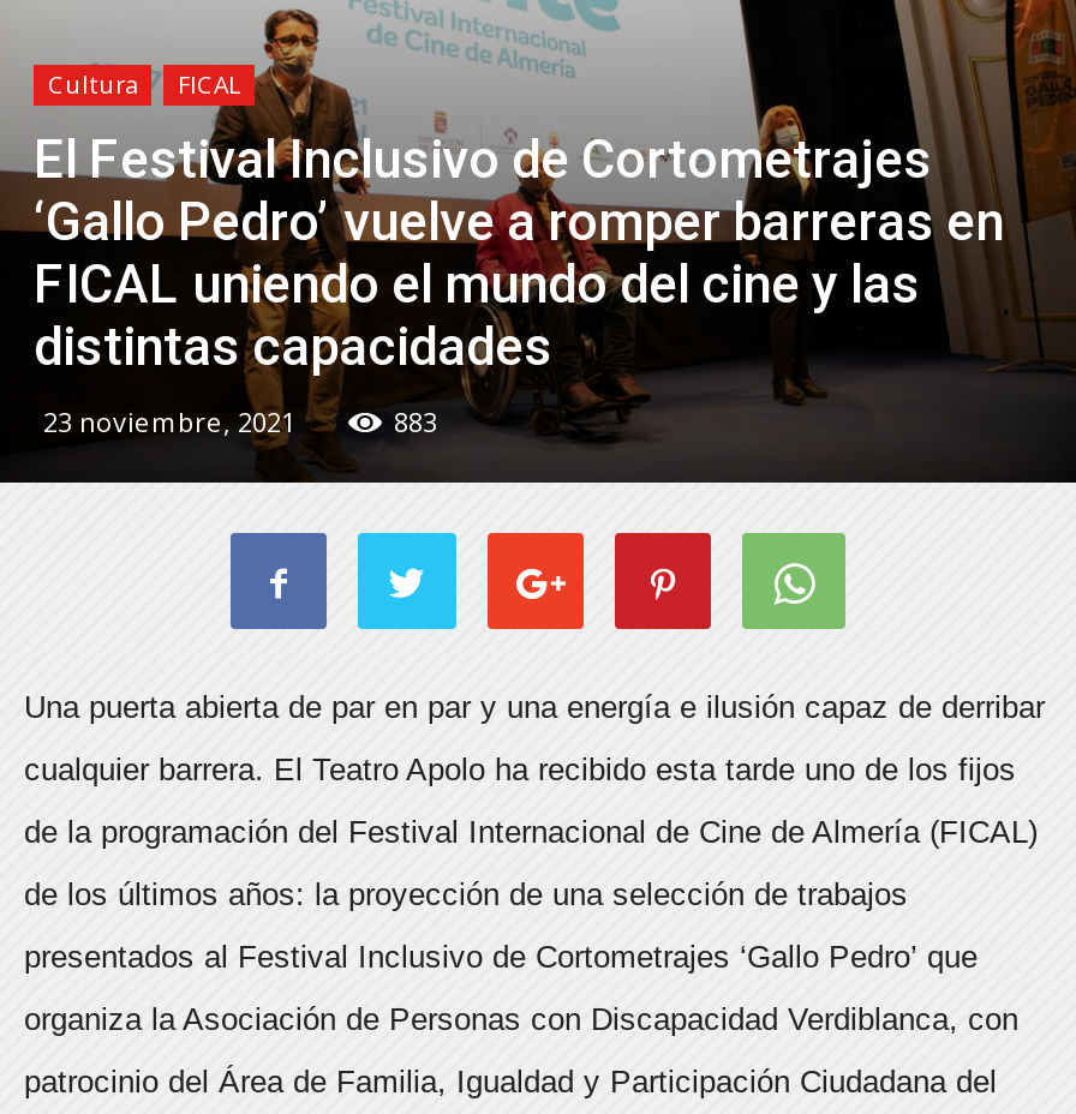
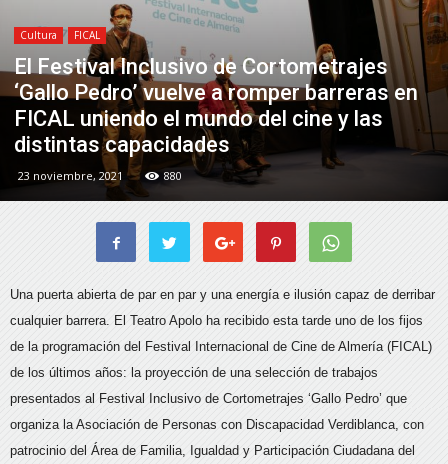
- 883
+ 880
